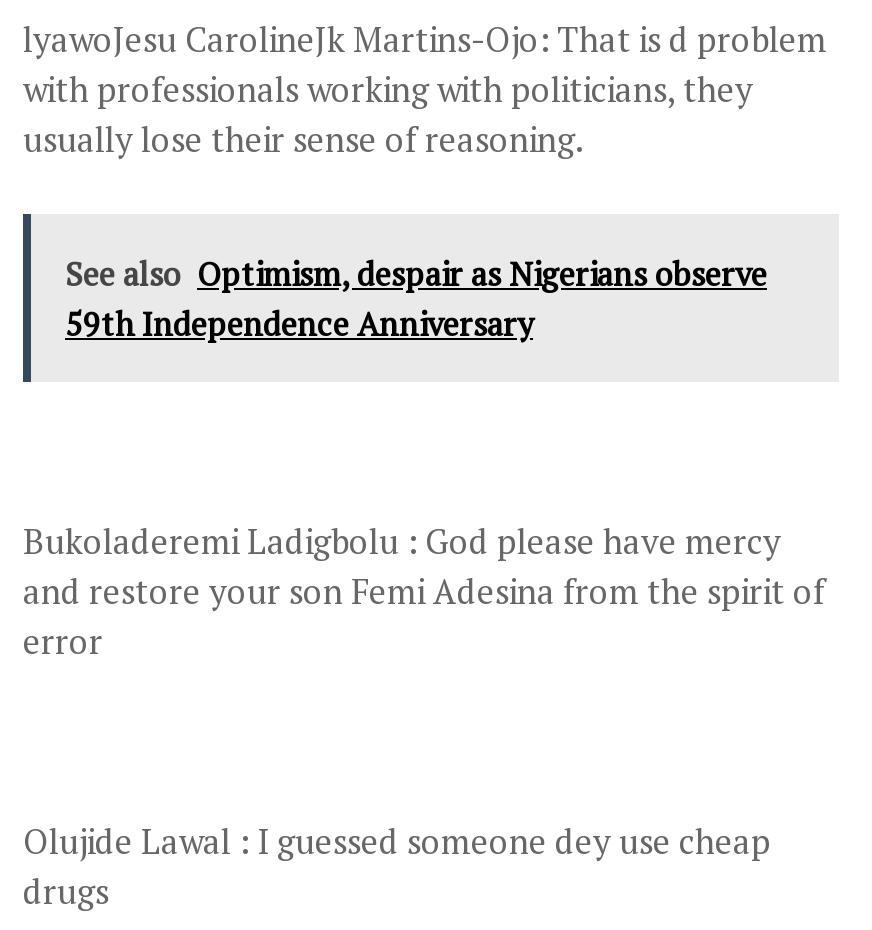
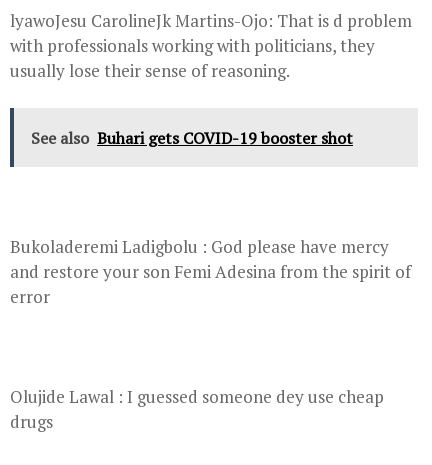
- See also Optimism, despair as Nigerians observe
- 59th Independence Anniversary
+ See also Buhari gets COVID-19 booster shot
